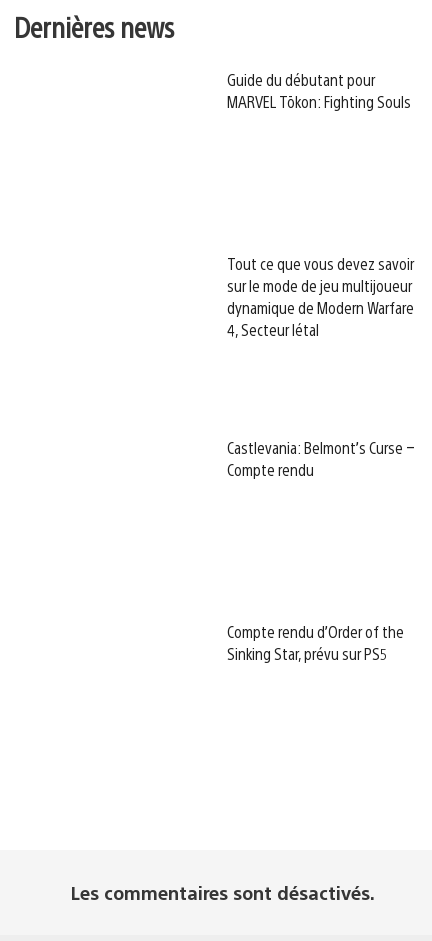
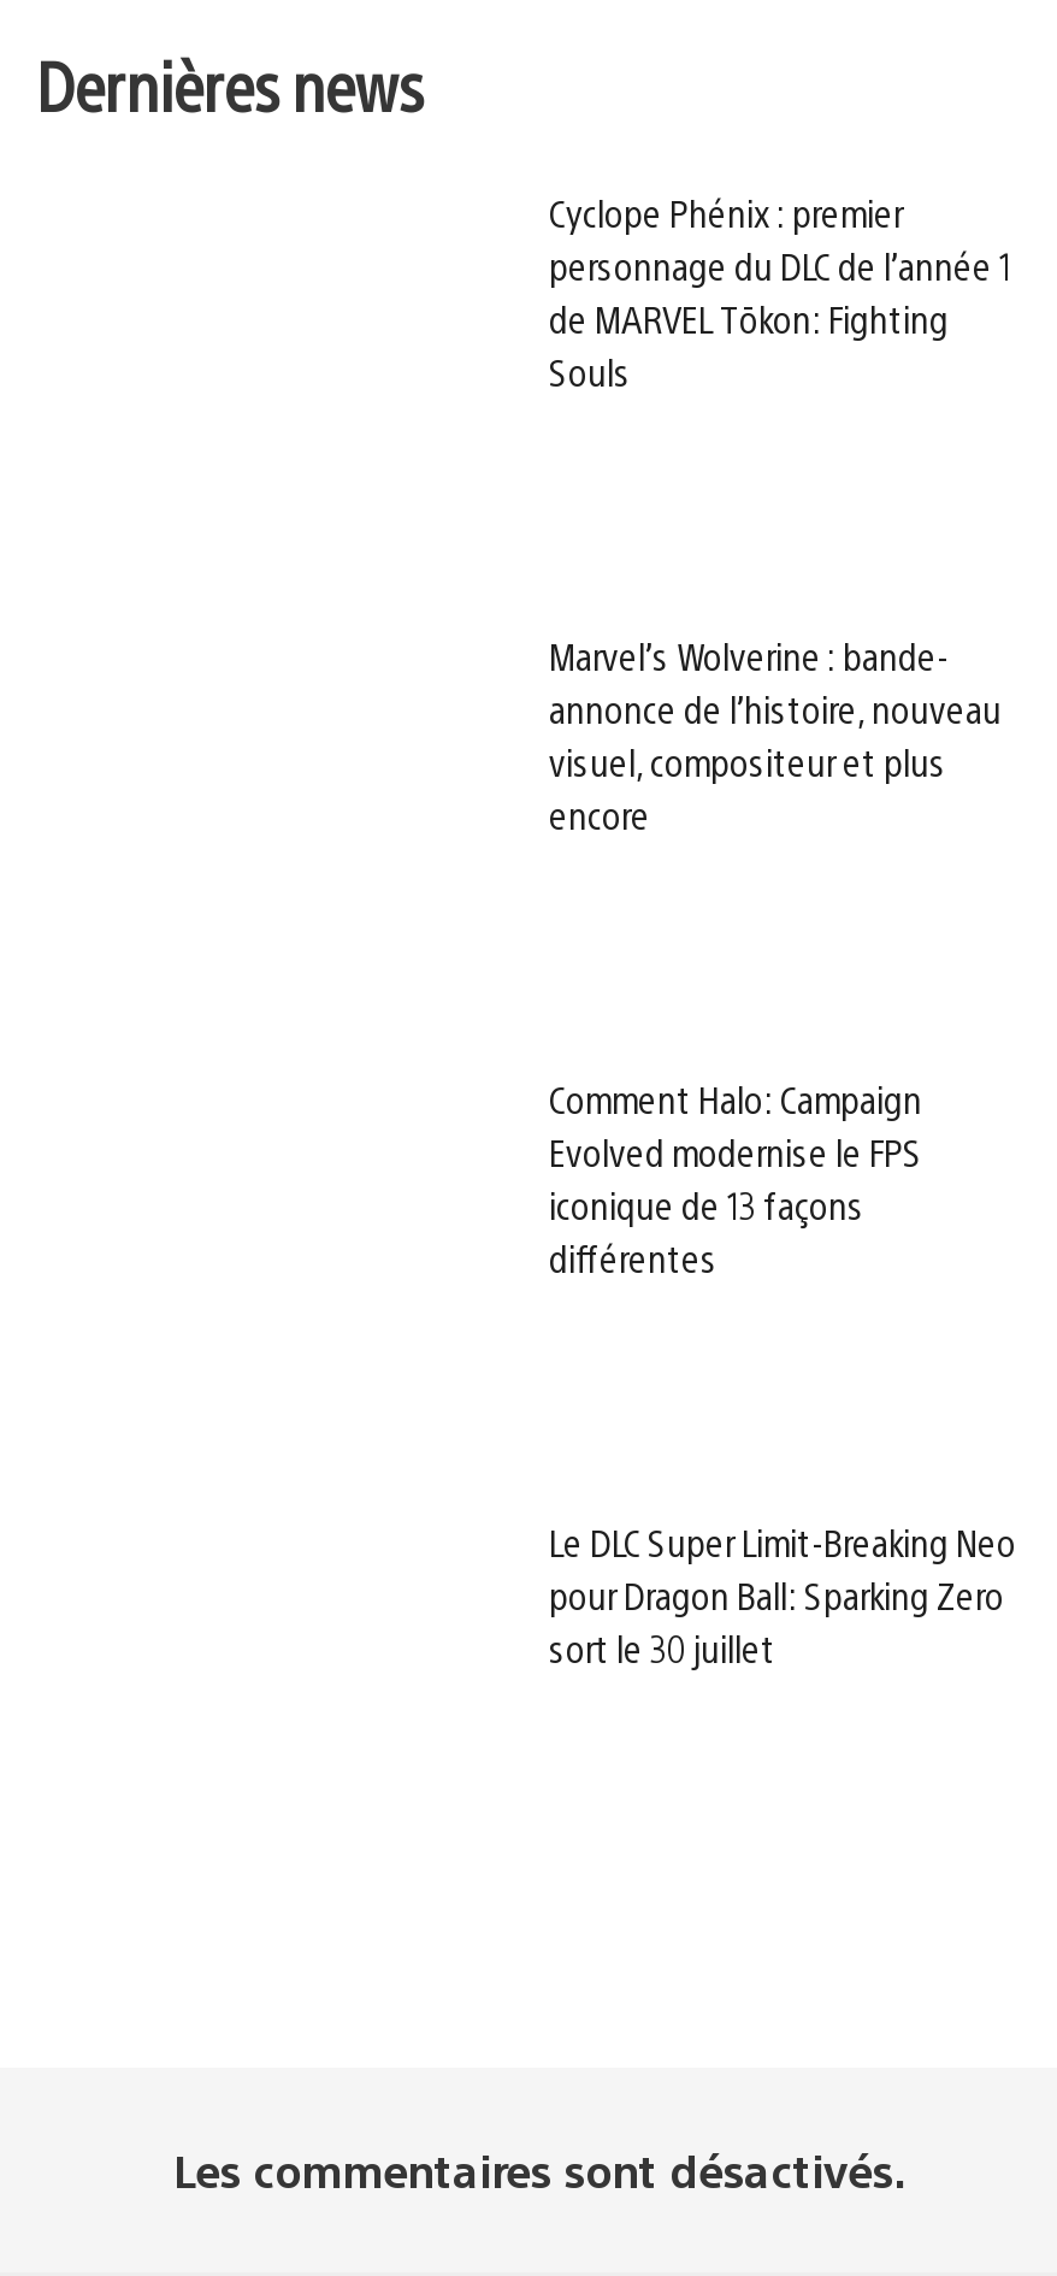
- Guide du débutant pour
- MARVEL Tōkon: Fighting Souls
+ Cyclope Phénix : premier
+ personnage du DLC de l’année 1
+ de MARVEL Tōkon: Fighting
+ Souls

- Tout ce que vous devez savoir
- sur le mode de jeu multijoueur
- dynamique de Modern Warfare
- 4, Secteur létal
+ Marvel’s Wolverine : bande-
+ annonce de l’histoire, nouveau
+ visuel, compositeur et plus
+ encore

- Castlevania: Belmont’s Curse –
- Compte rendu
+ Comment Halo: Campaign
+ Evolved modernise le FPS
+ iconique de 13 façons
+ différentes

- Compte rendu d’Order of the
- Sinking Star, prévu sur PS5
+ Le DLC Super Limit-Breaking Neo
+ pour Dragon Ball: Sparking Zero
+ sort le 30 juillet
